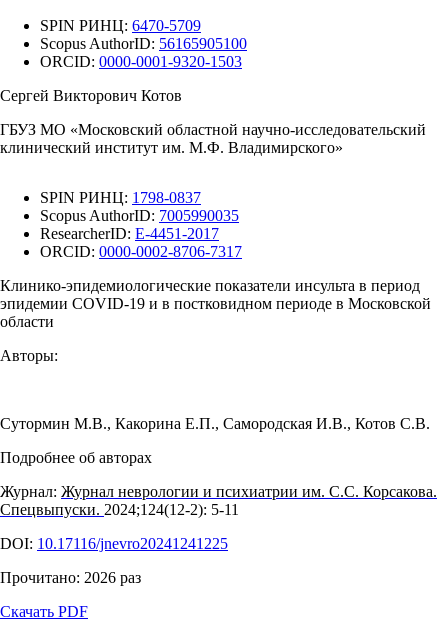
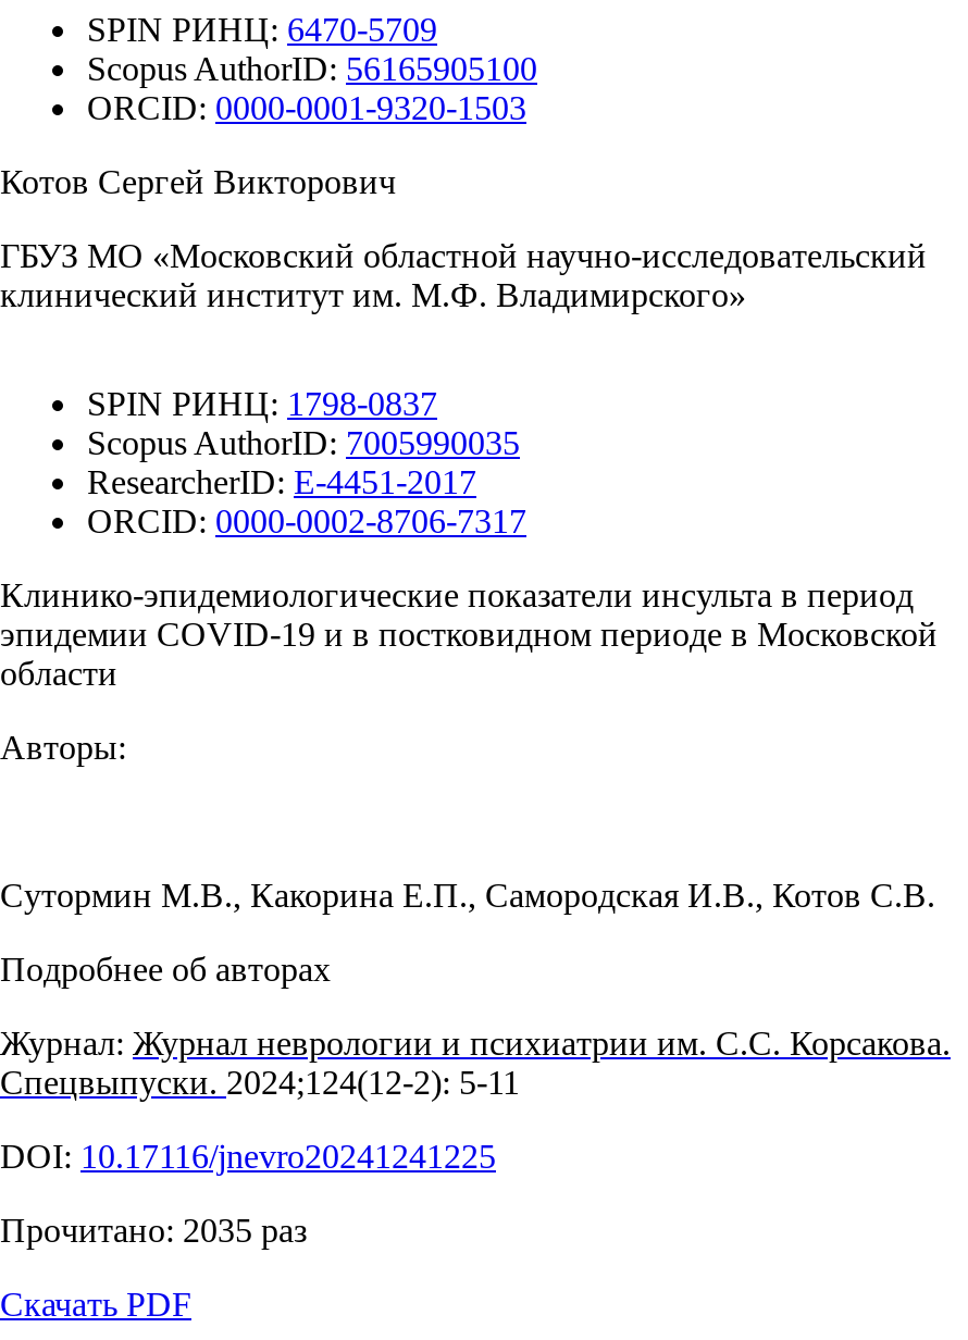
- Сергей Викторович Котов
+ Котов Сергей Викторович

- Прочитано: 2026 раз
+ Прочитано: 2035 раз
